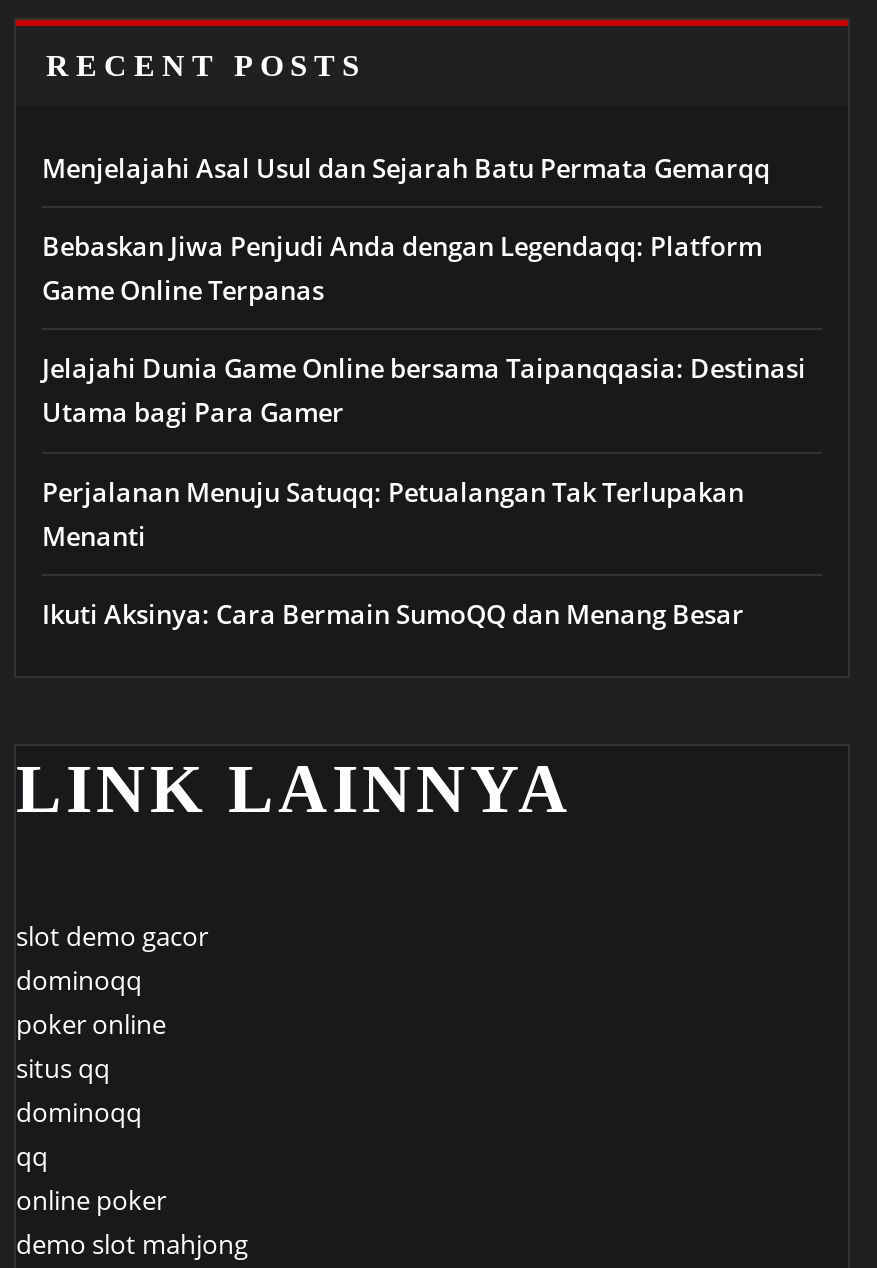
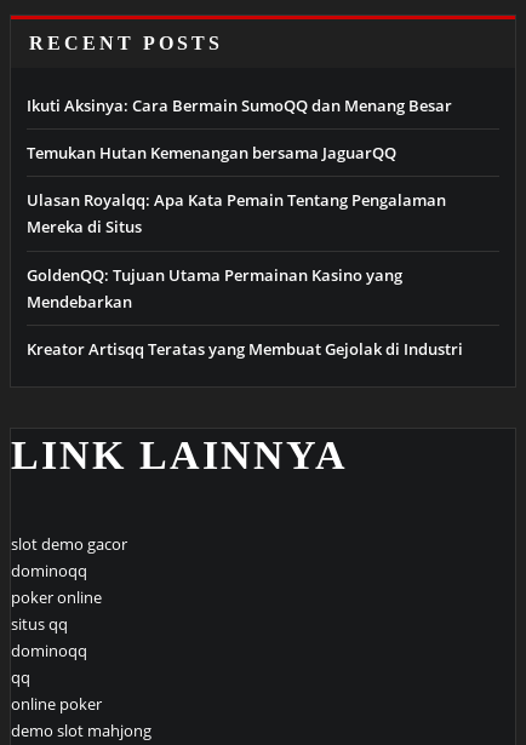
- Menjelajahi Asal Usul dan Sejarah Batu Permata Gemarqq
- Bebaskan Jiwa Penjudi Anda dengan Legendaqq: Platform
- Game Online Terpanas
- Jelajahi Dunia Game Online bersama Taipanqqasia: Destinasi
- Utama bagi Para Gamer
- Perjalanan Menuju Satuqq: Petualangan Tak Terlupakan
- Menanti

moved up: Ikuti Aksinya: Cara Bermain SumoQQ dan Menang Besar

+ Temukan Hutan Kemenangan bersama JaguarQQ
+ Ulasan Royalqq: Apa Kata Pemain Tentang Pengalaman
+ Mereka di Situs
+ GoldenQQ: Tujuan Utama Permainan Kasino yang
+ Mendebarkan
+ Kreator Artisqq Teratas yang Membuat Gejolak di Industri
